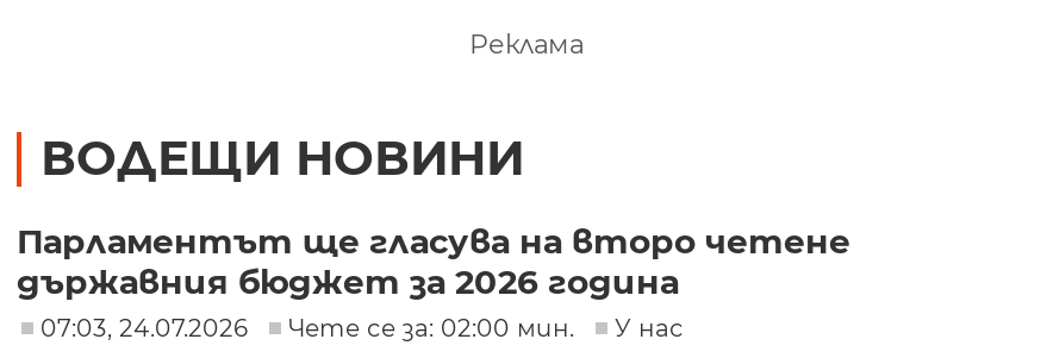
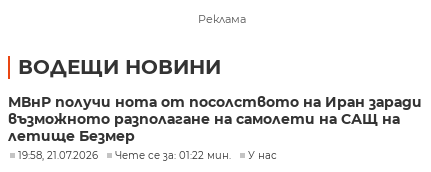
- Парламентът ще гласува на второ четене
- държавния бюджет за 2026 година
- 07:03, 24.07.2026
- Чете се за: 02:00 мин.
+ МВнР получи нота от посолството на Иран заради
+ възможното разполагане на самолети на САЩ на
+ летище Безмер
+ 19:58, 21.07.2026
+ Чете се за: 01:22 мин.
